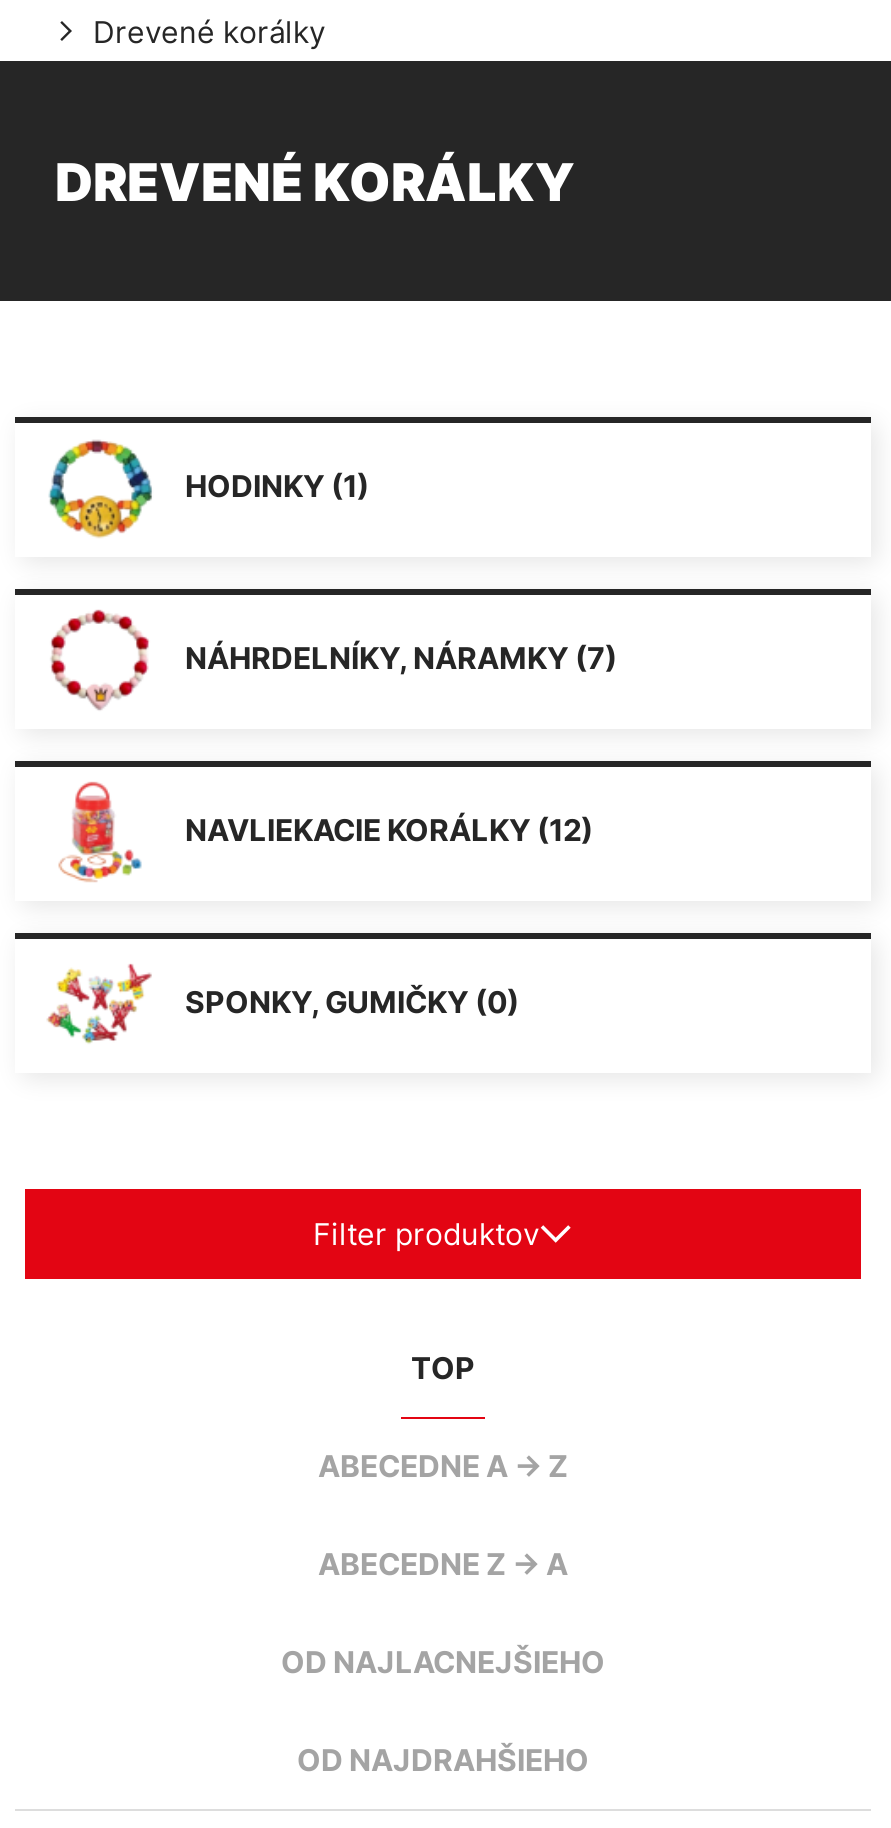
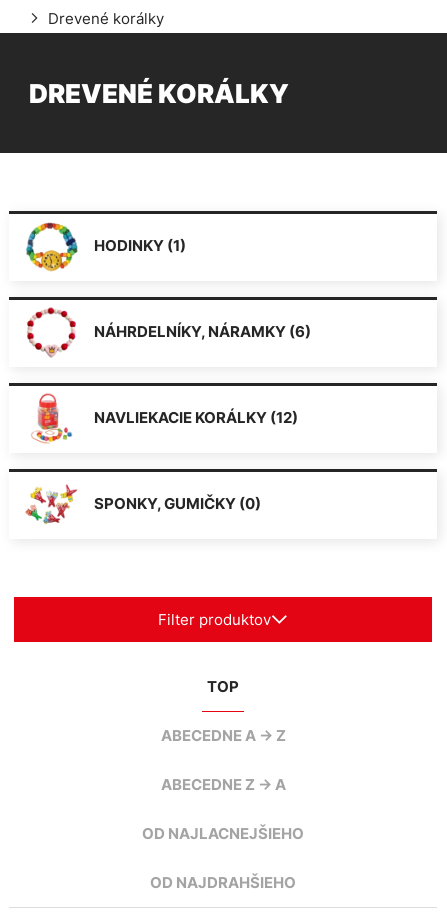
- NÁHRDELNÍKY, NÁRAMKY (7)
+ NÁHRDELNÍKY, NÁRAMKY (6)
